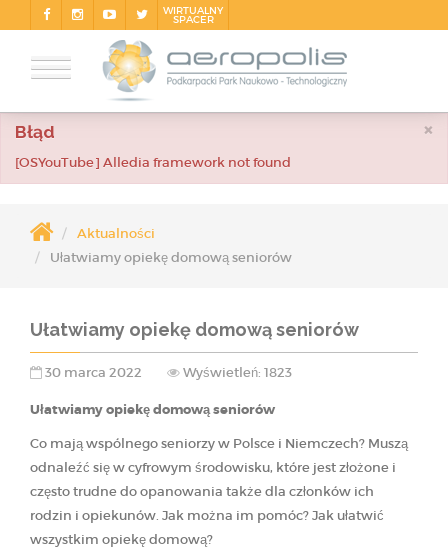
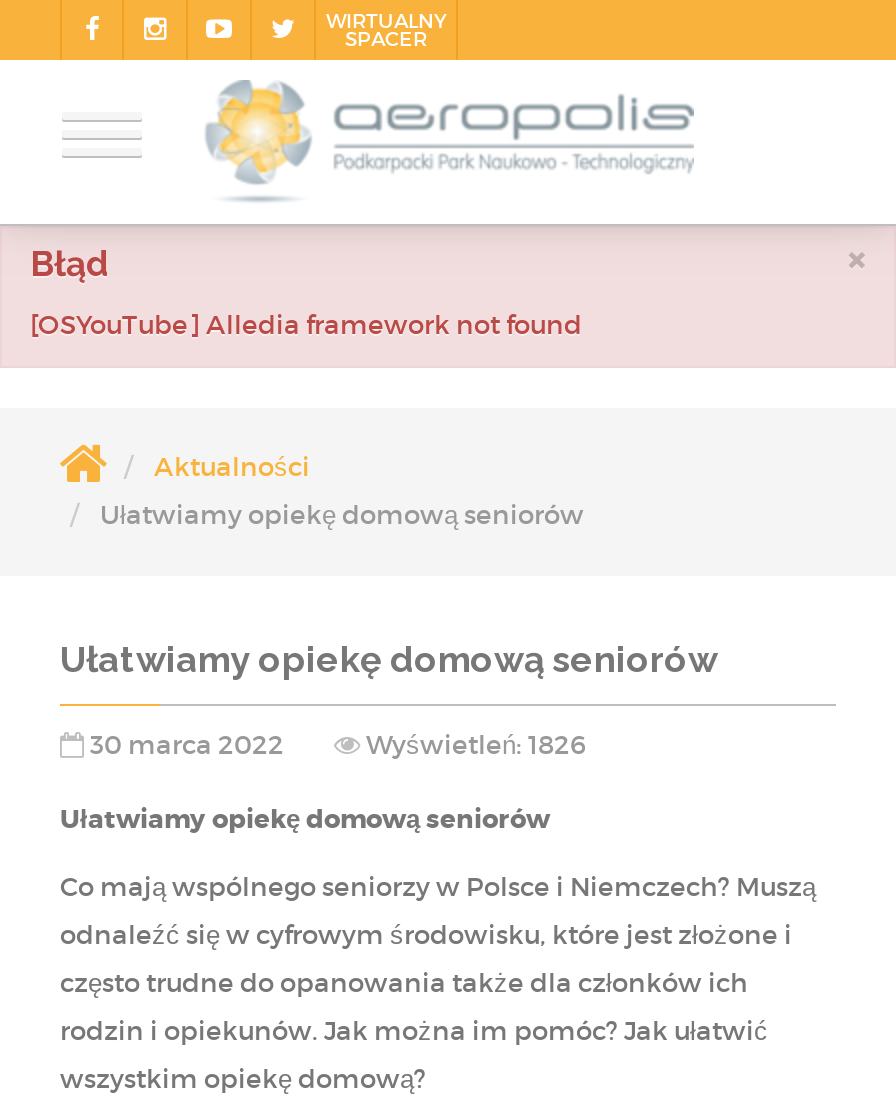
- Wyświetleń: 1823
+ Wyświetleń: 1826
